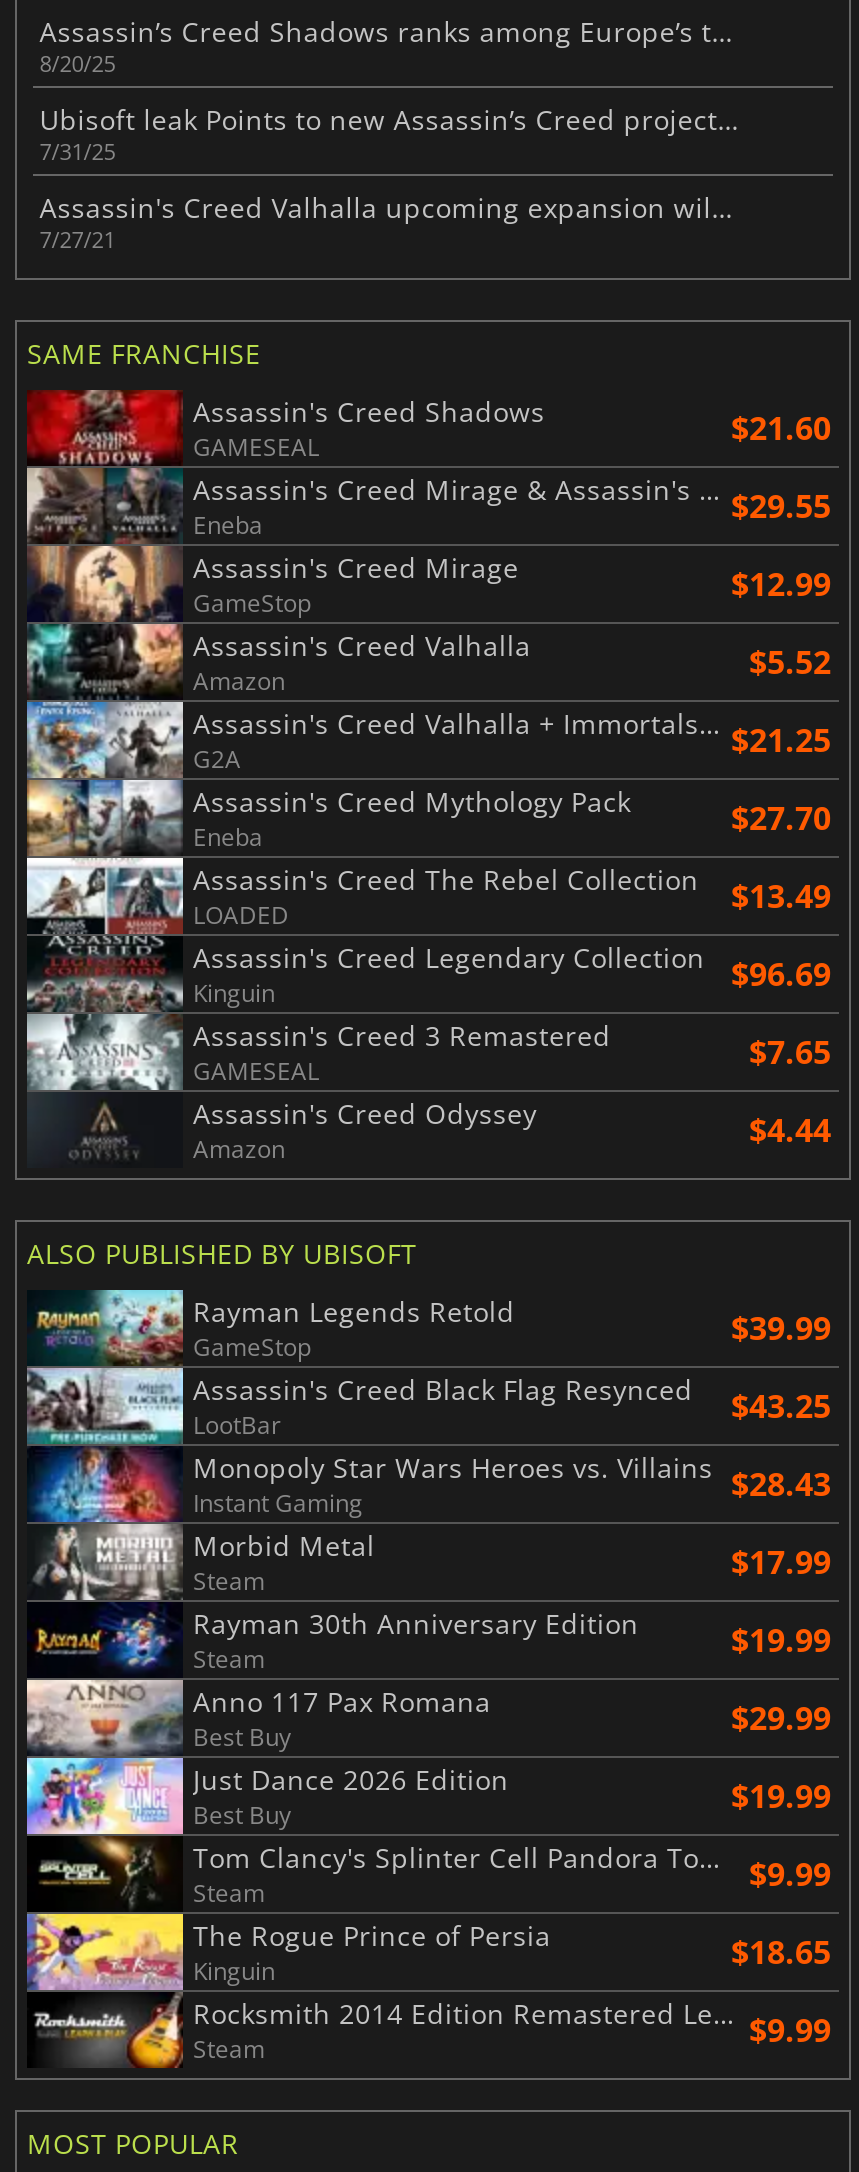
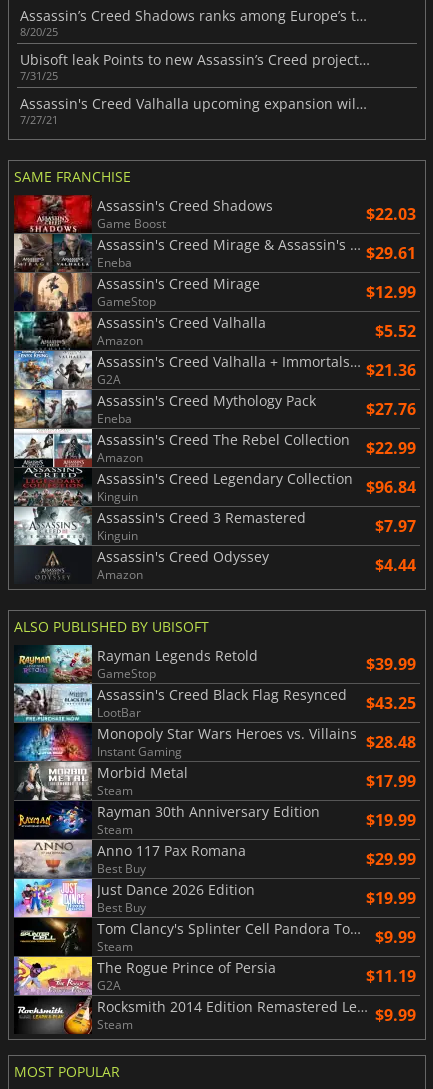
- GAMESEAL
- $21.60
+ Game Boost
+ $22.03

- $29.55
+ $29.61

- $21.25
+ $21.36

- $27.70
+ $27.76

- LOADED
- $13.49
+ Amazon
+ $22.99

- Assassin's Creed Legendary Collection $96.69
+ Assassin's Creed Legendary Collection $96.84

- GAMESEAL
- $7.65
+ Kinguin
+ $7.97

- Monopoly Star Wars Heroes vs. Villains $28.43
+ Monopoly Star Wars Heroes vs. Villains $28.48

- Kinguin
- $18.65
+ G2A
+ $11.19
